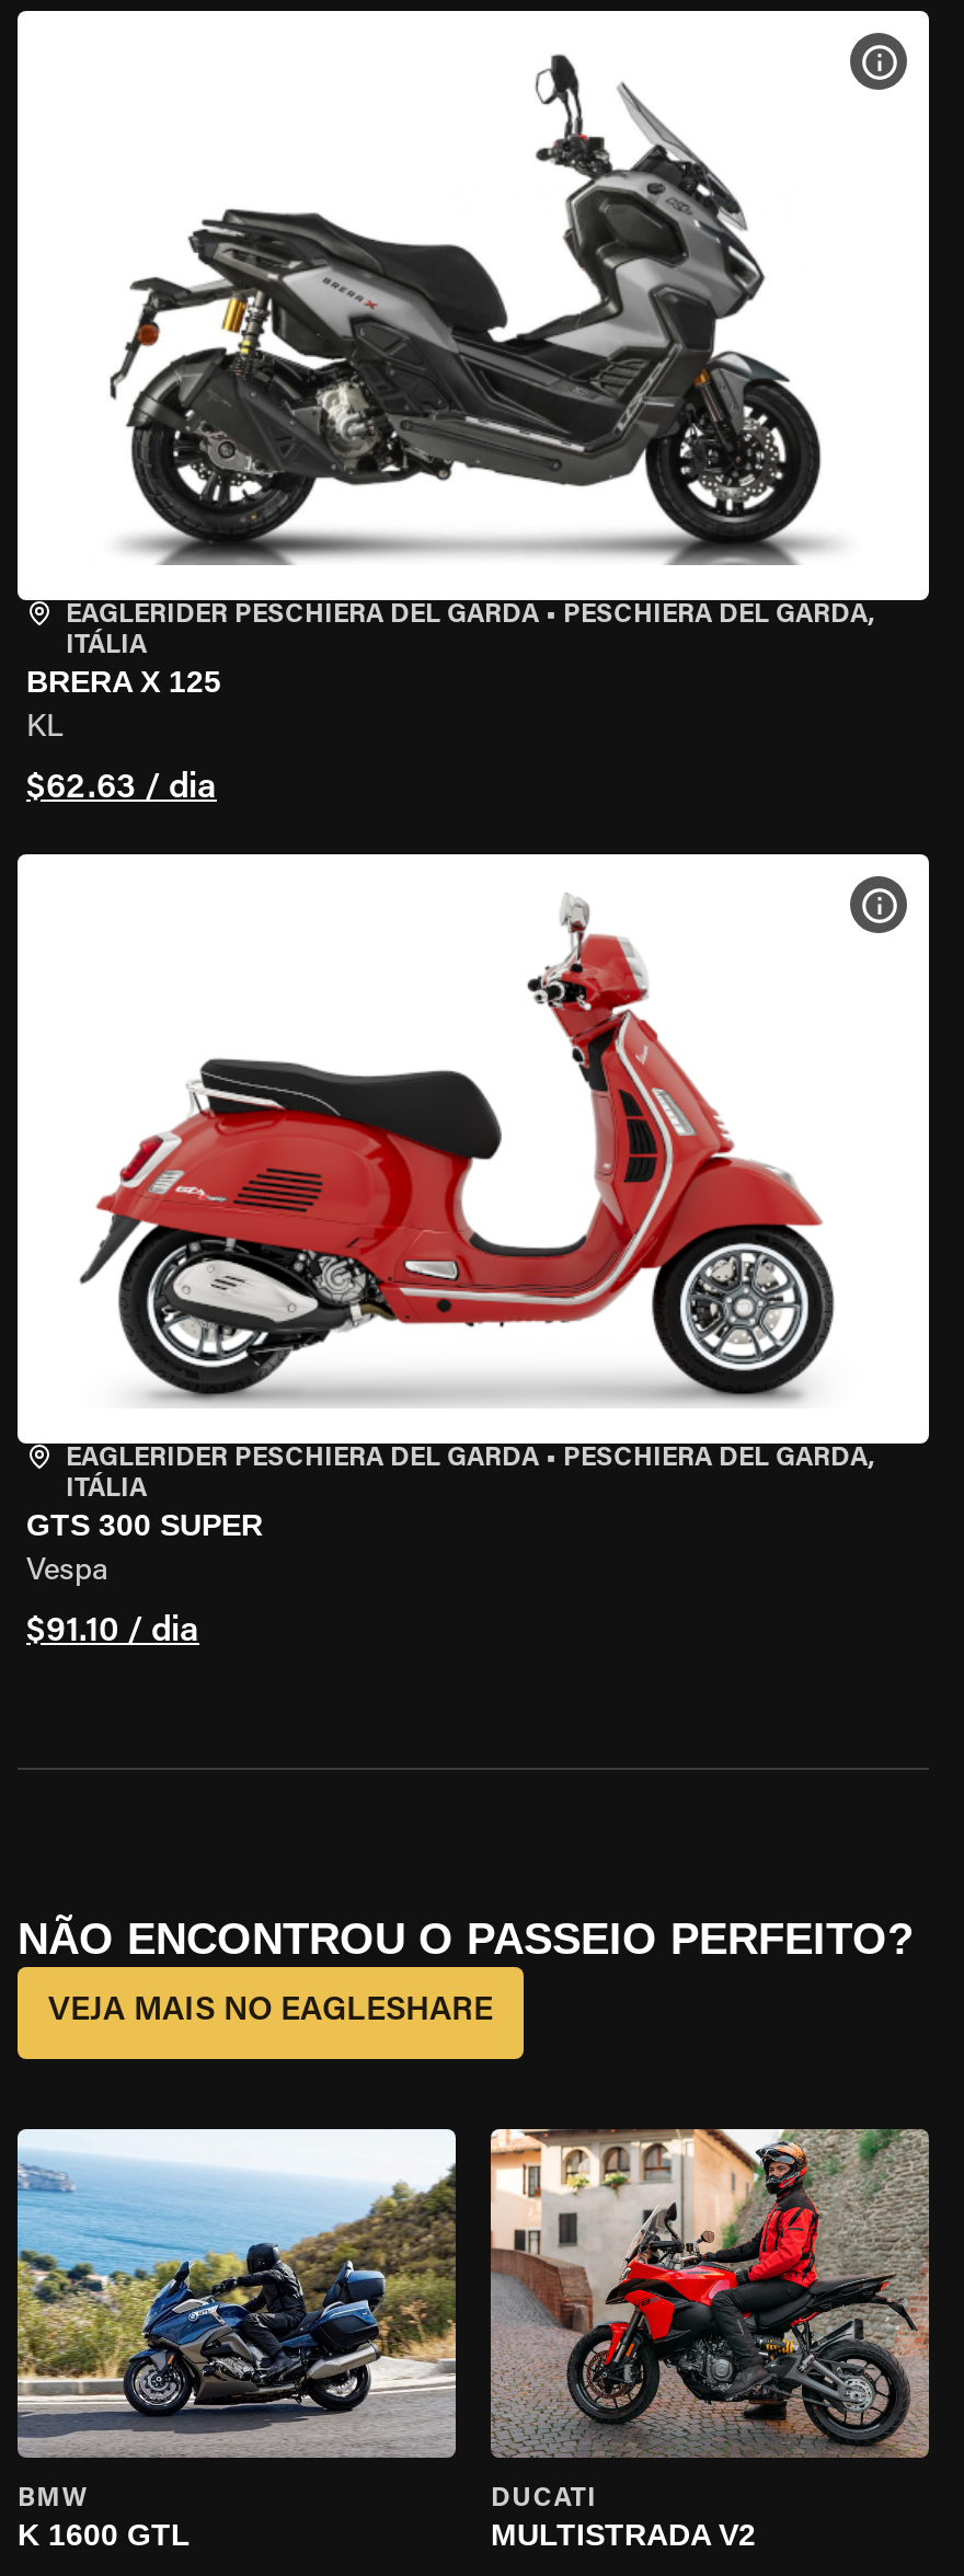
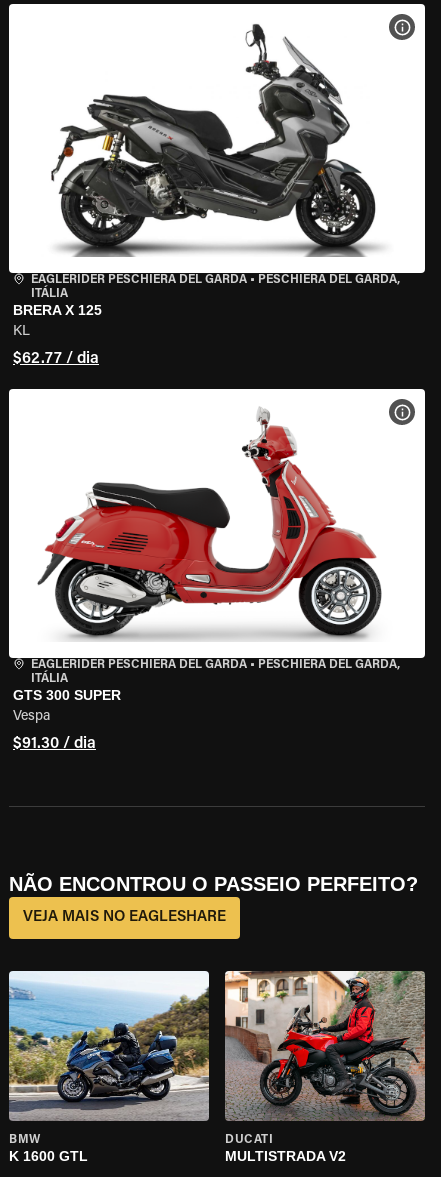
- $62.63 / dia
+ $62.77 / dia

- $91.10 / dia
+ $91.30 / dia
